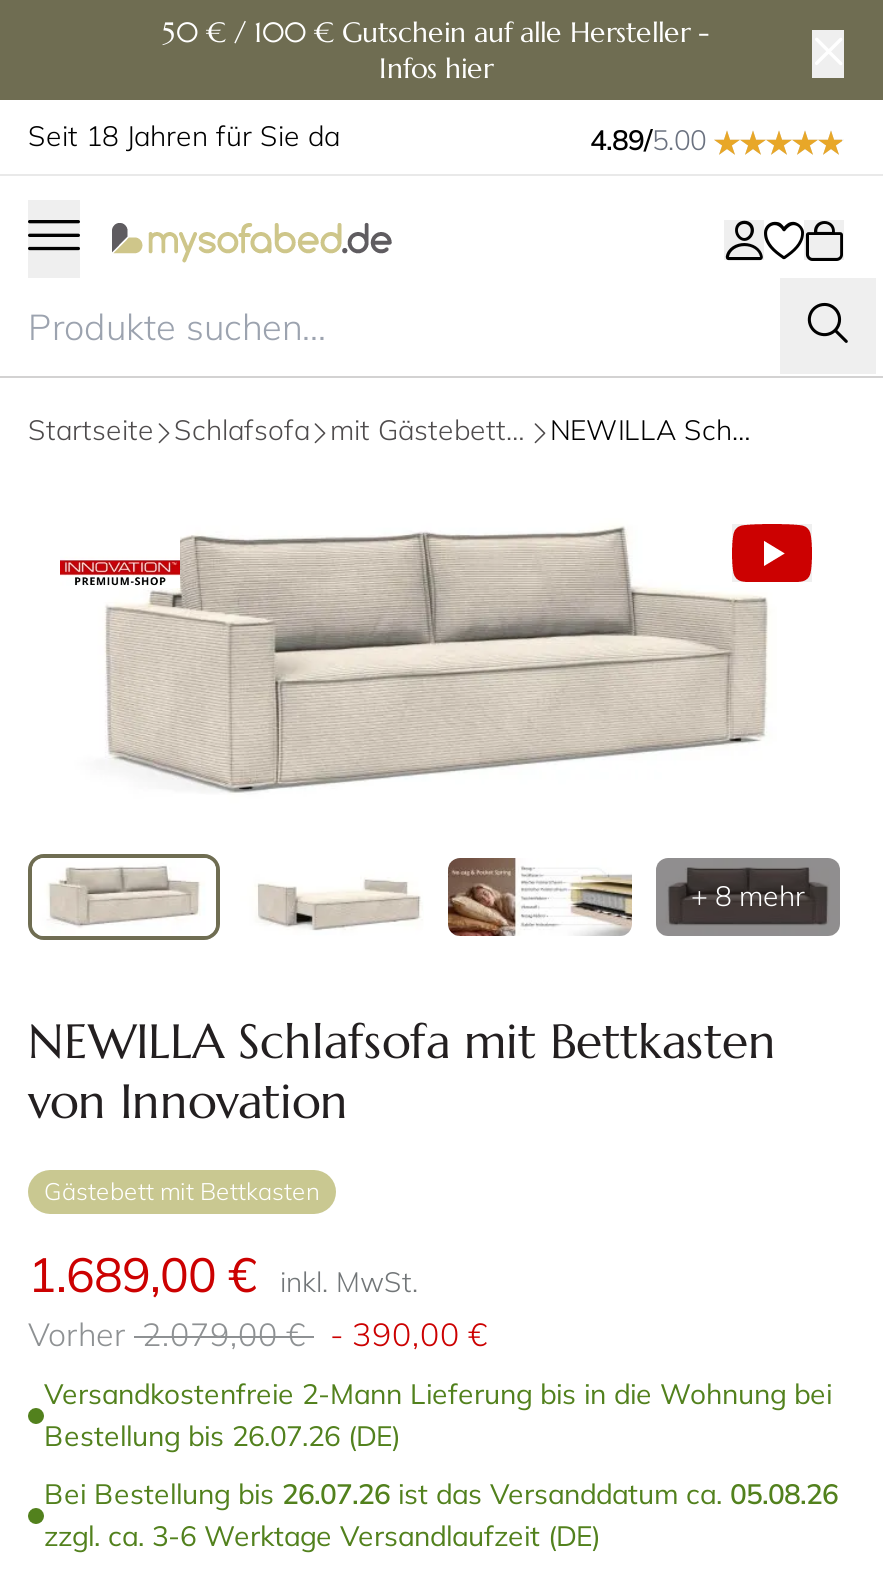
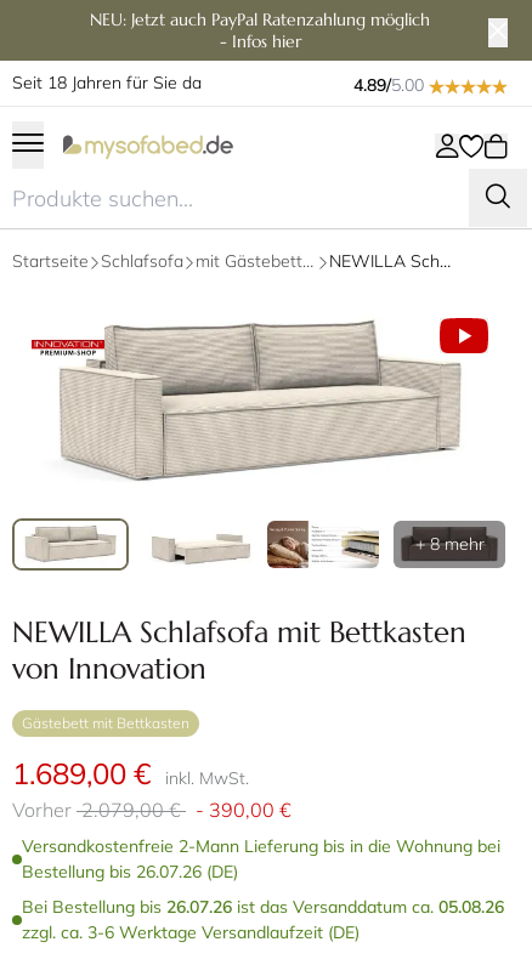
- 50 € / 100 € Gutschein auf alle Hersteller -
- Infos hier
+ NEU: Jetzt auch PayPal Ratenzahlung möglich
+ - Infos hier
